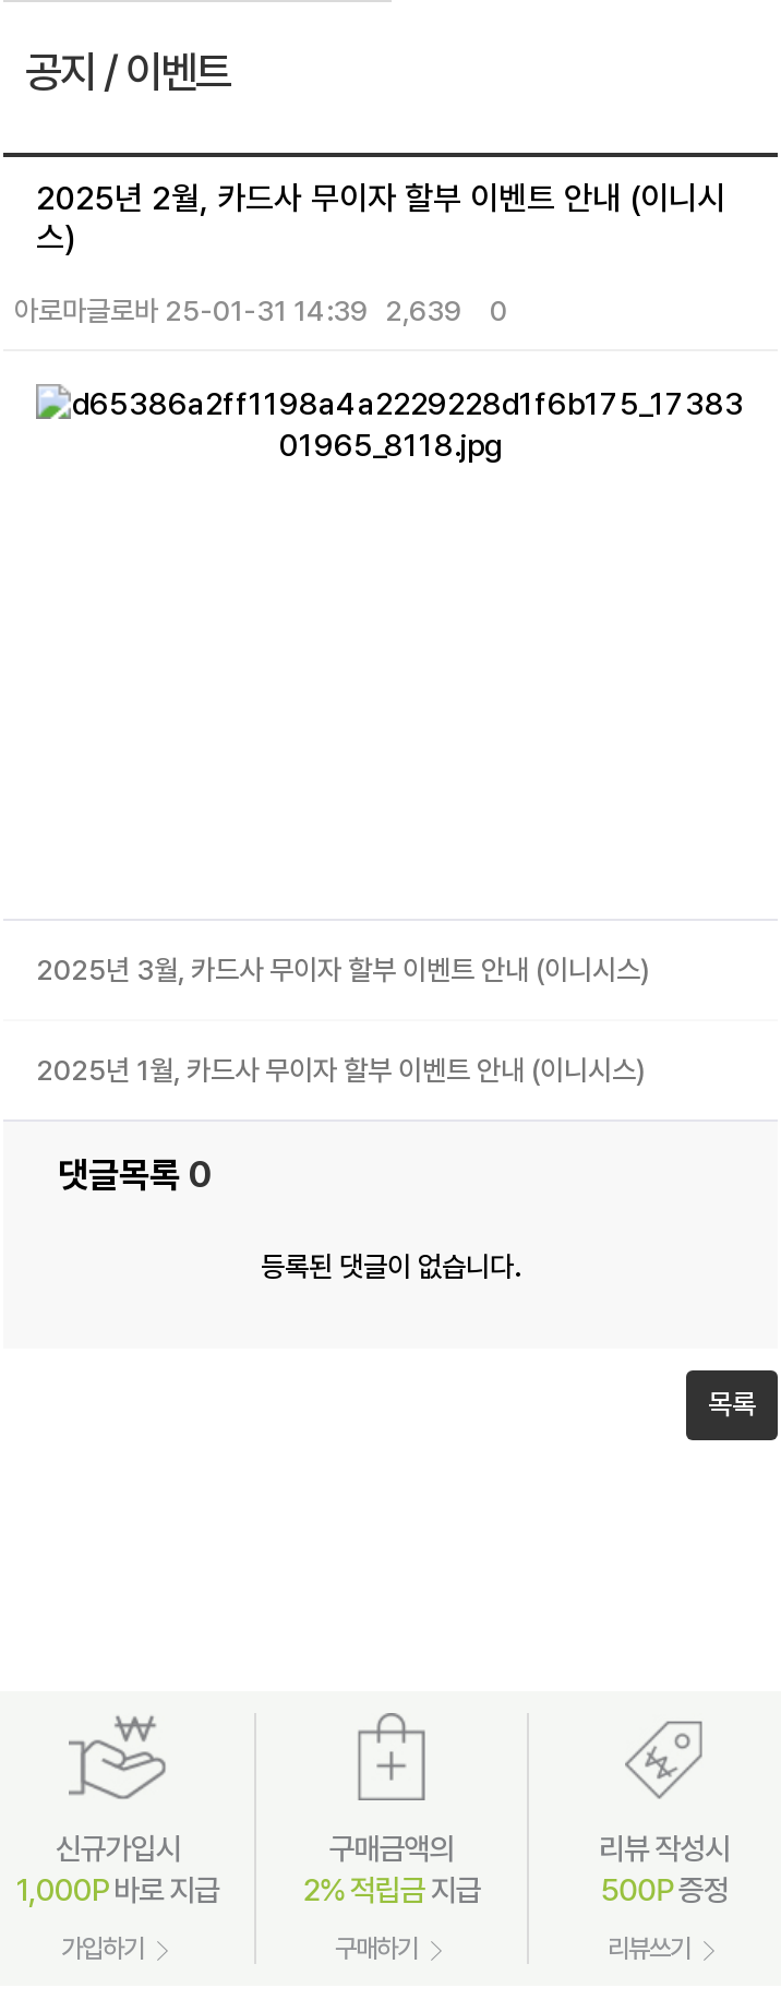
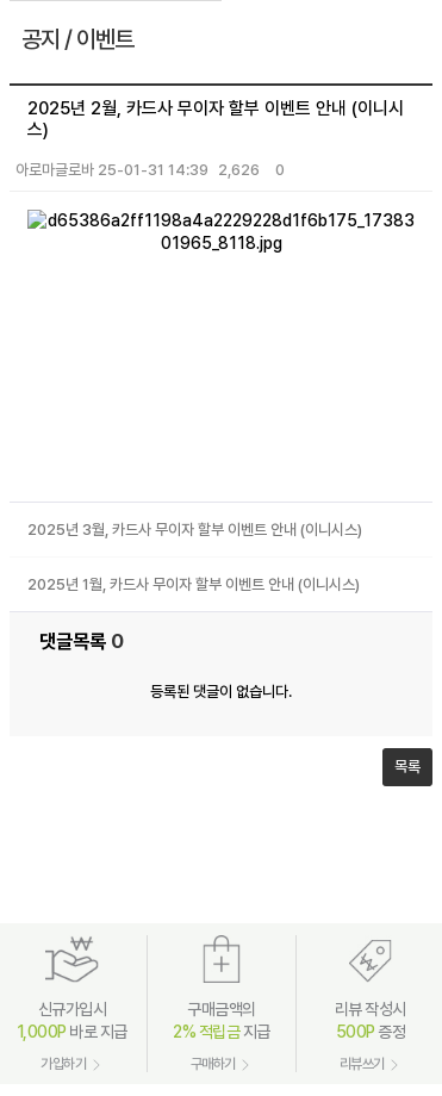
- 아로마글로바 25-01-31 14:39 2,639
+ 아로마글로바 25-01-31 14:39 2,626
